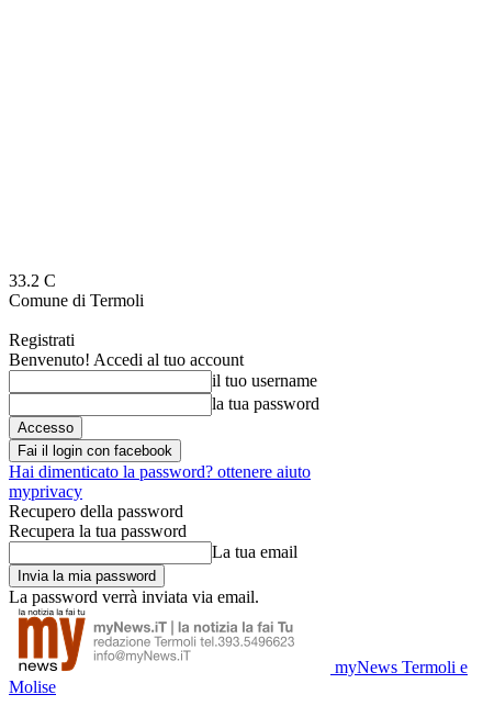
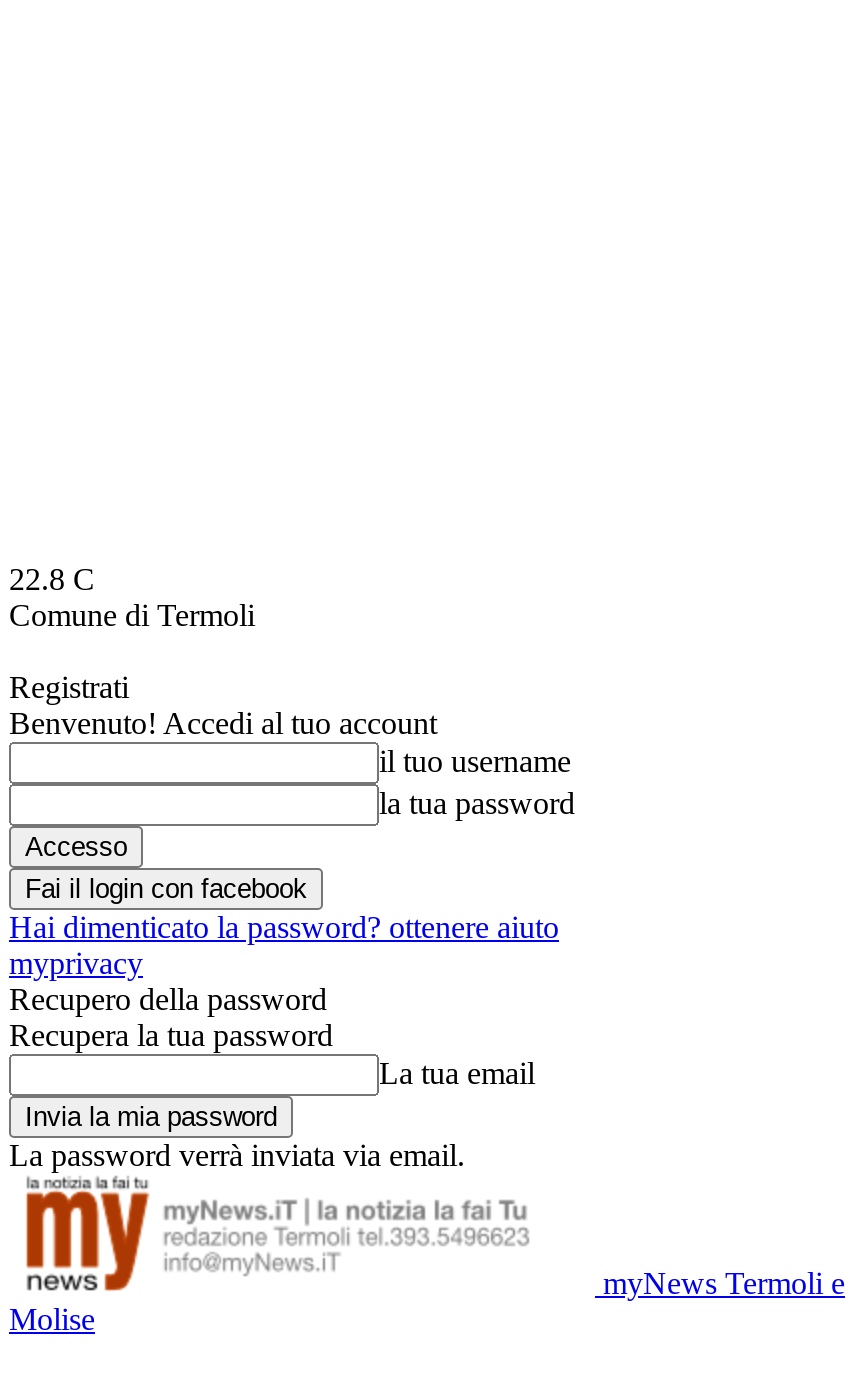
- 33.2 C
+ 22.8 C
